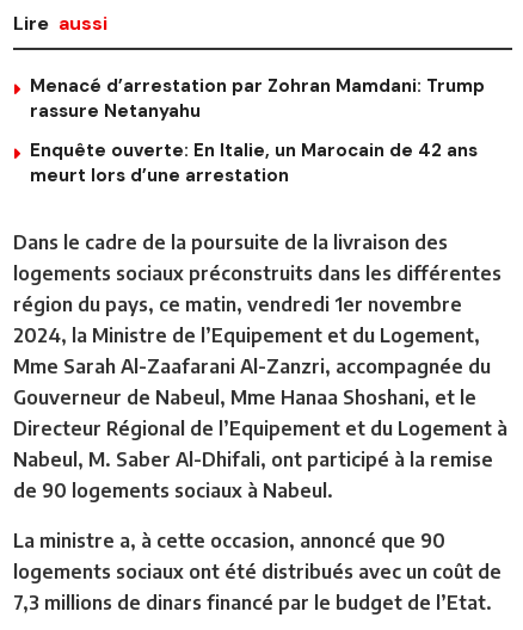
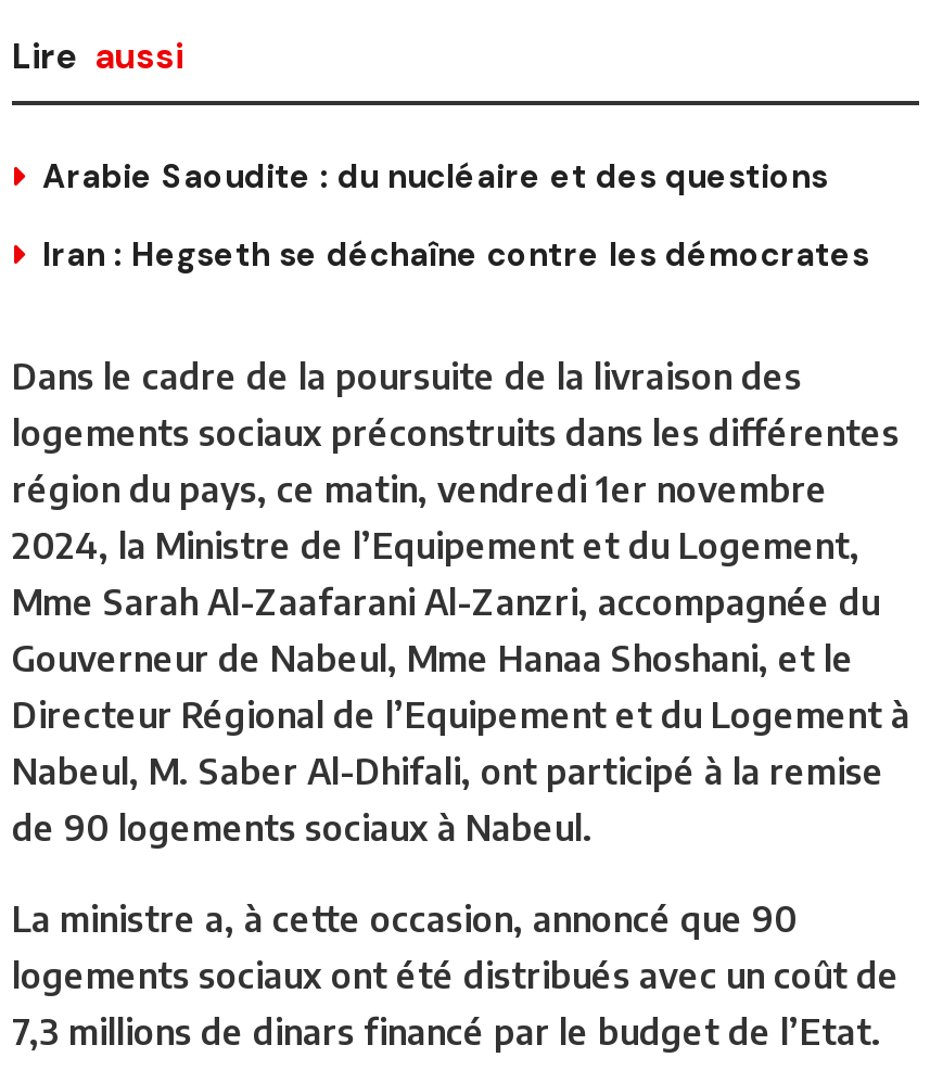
- Menacé d’arrestation par Zohran Mamdani: Trump
- rassure Netanyahu
+ Arabie Saoudite : du nucléaire et des questions

- Enquête ouverte: En Italie, un Marocain de 42 ans
- meurt lors d’une arrestation
+ Iran : Hegseth se déchaîne contre les démocrates
